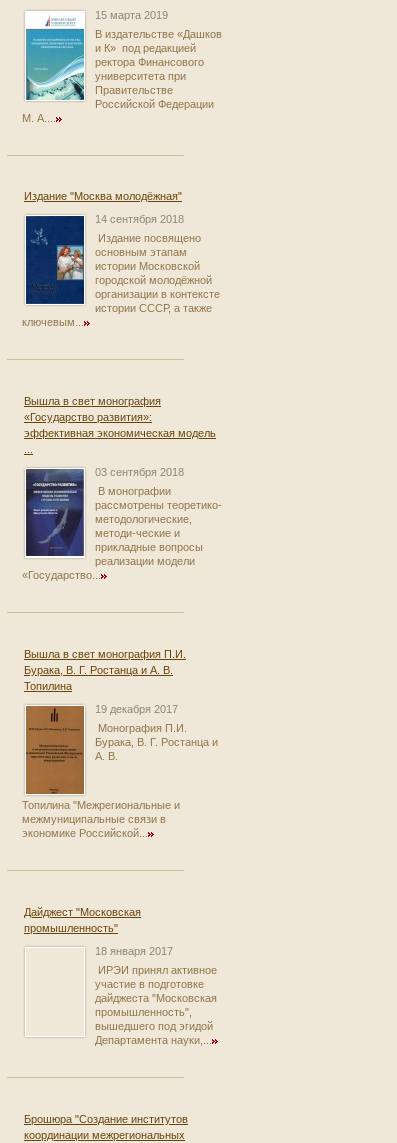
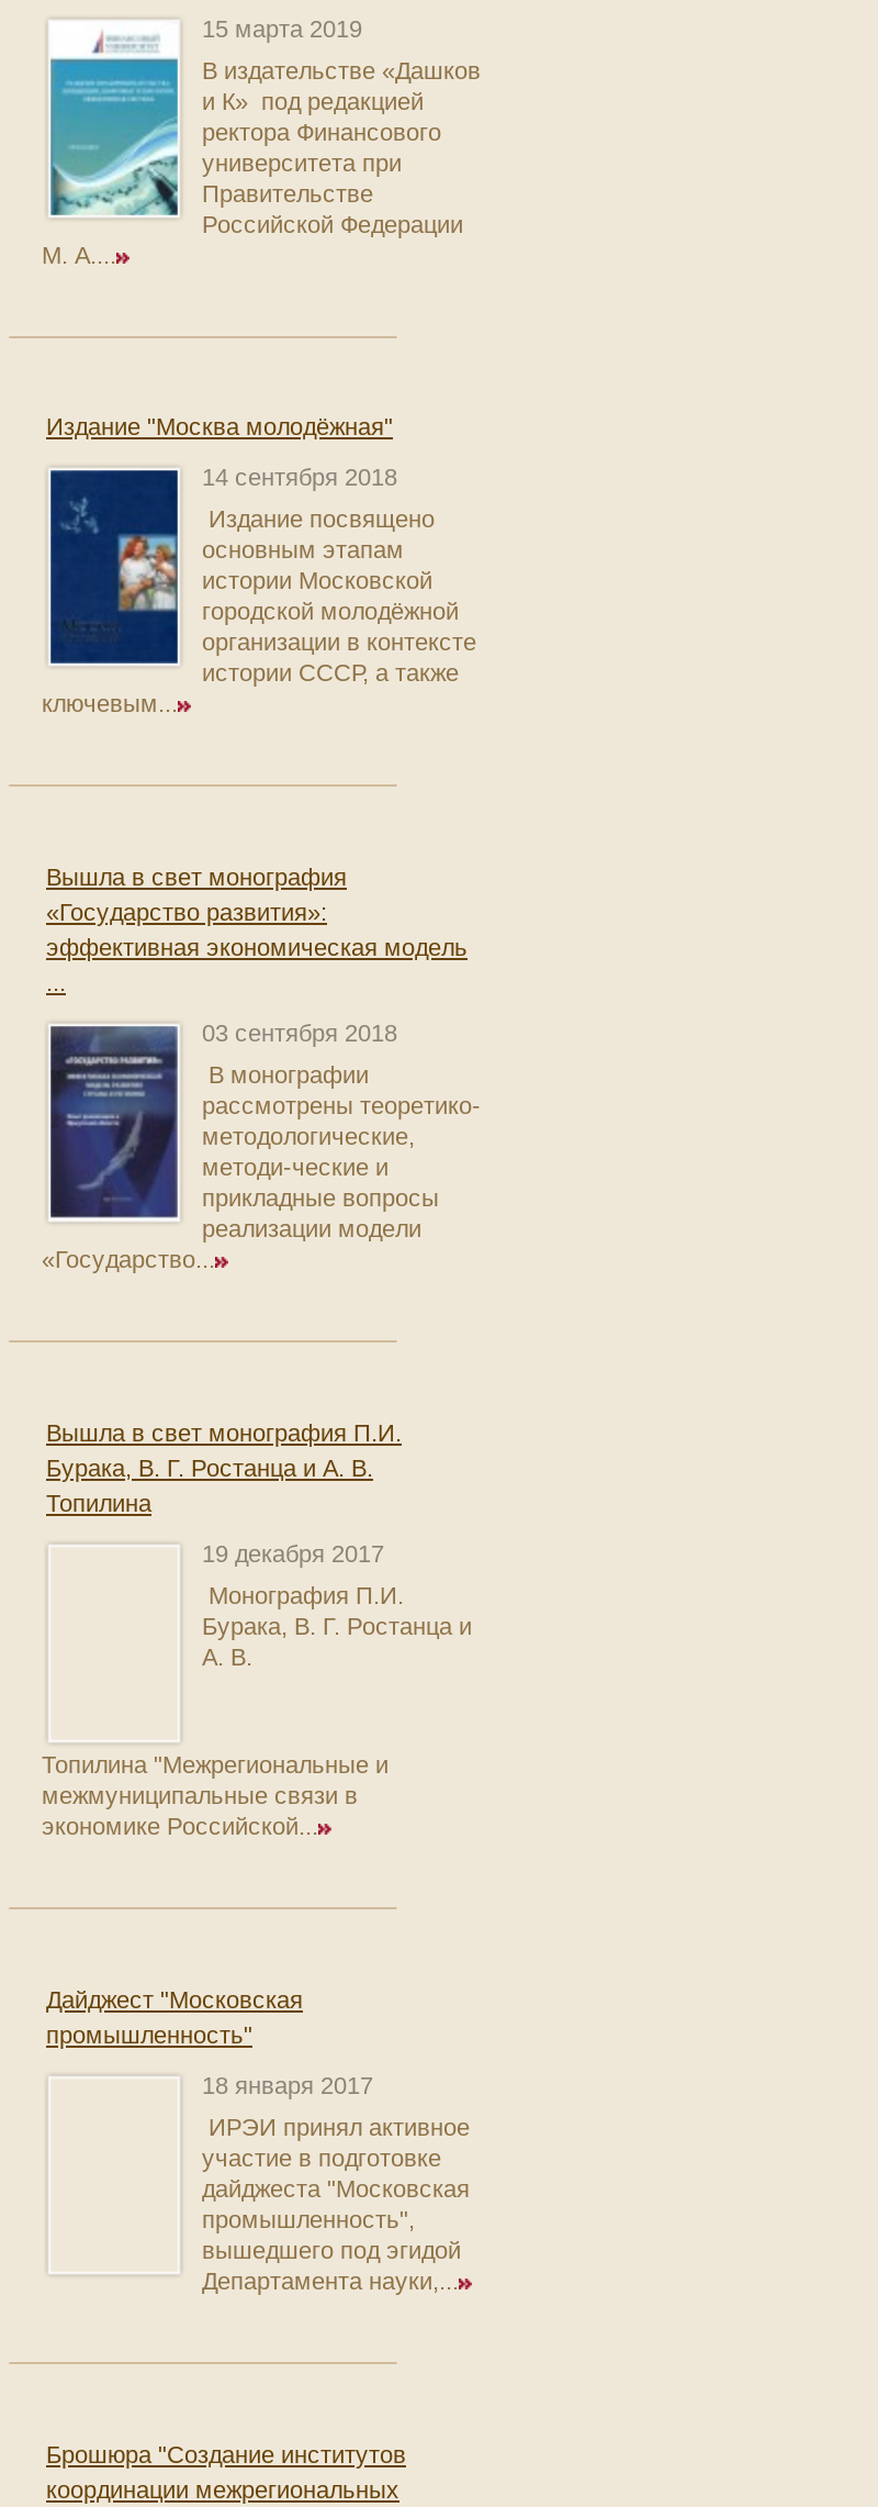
- [image]
